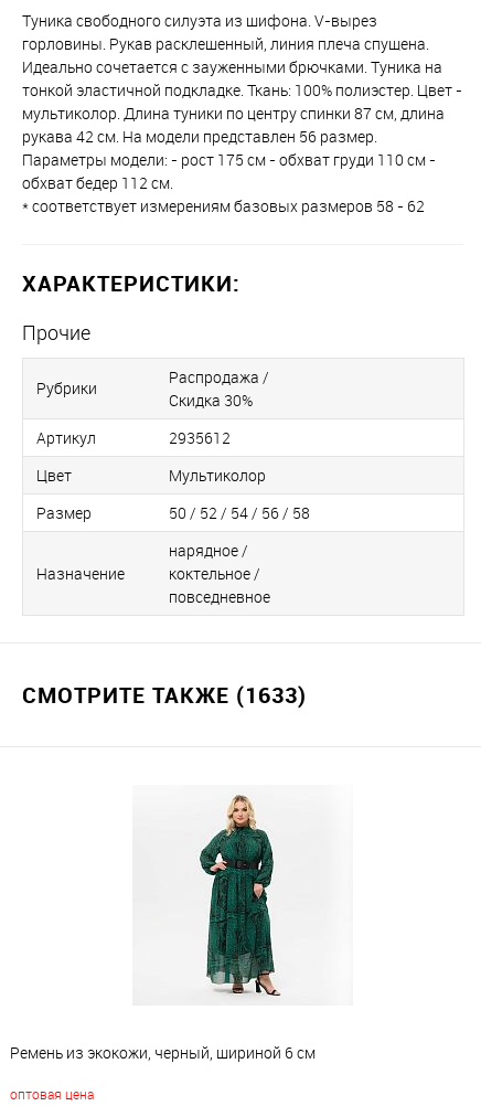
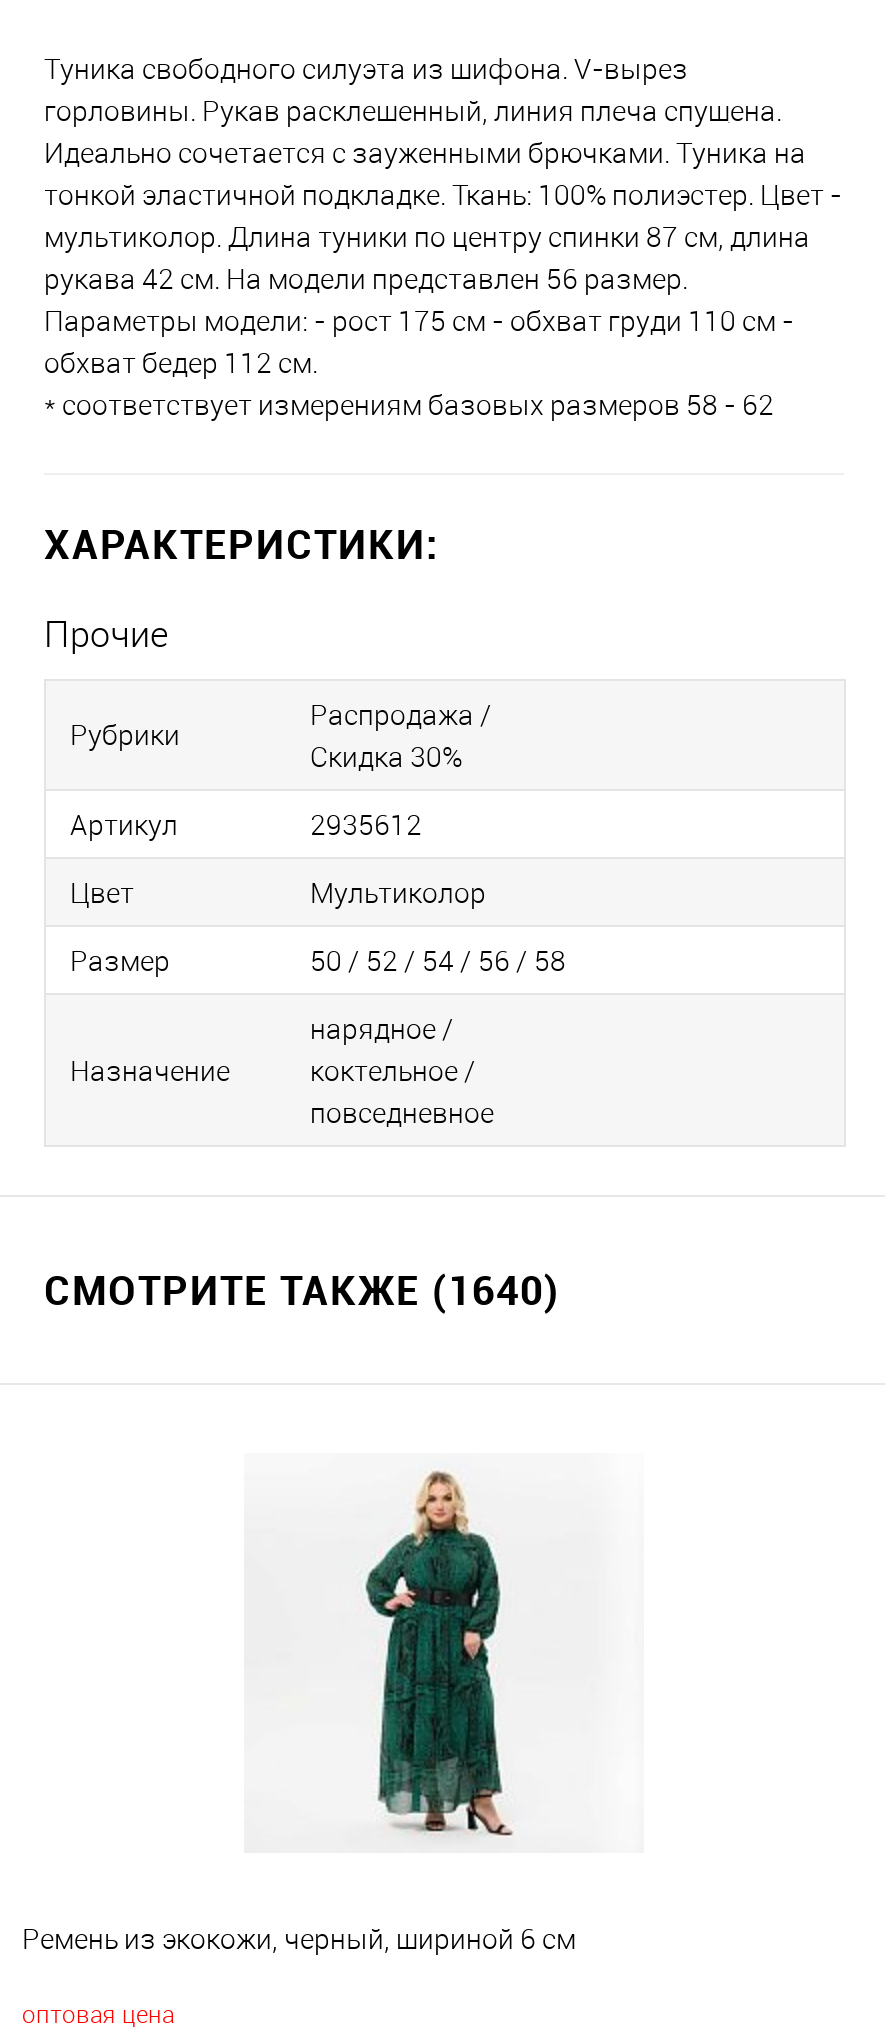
- СМОТРИТЕ ТАКЖЕ (1633)
+ СМОТРИТЕ ТАКЖЕ (1640)
